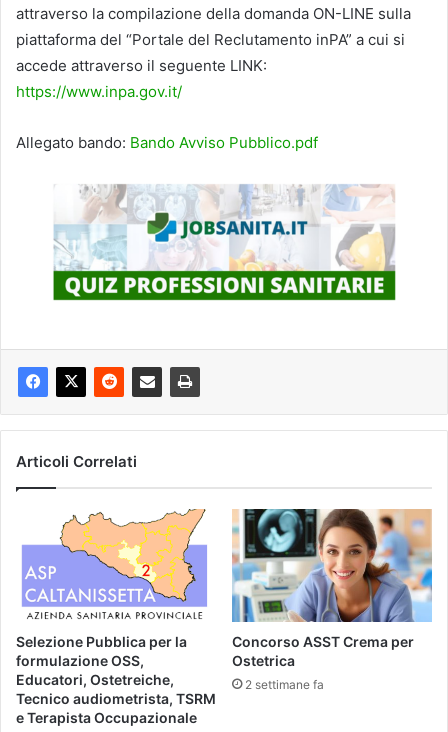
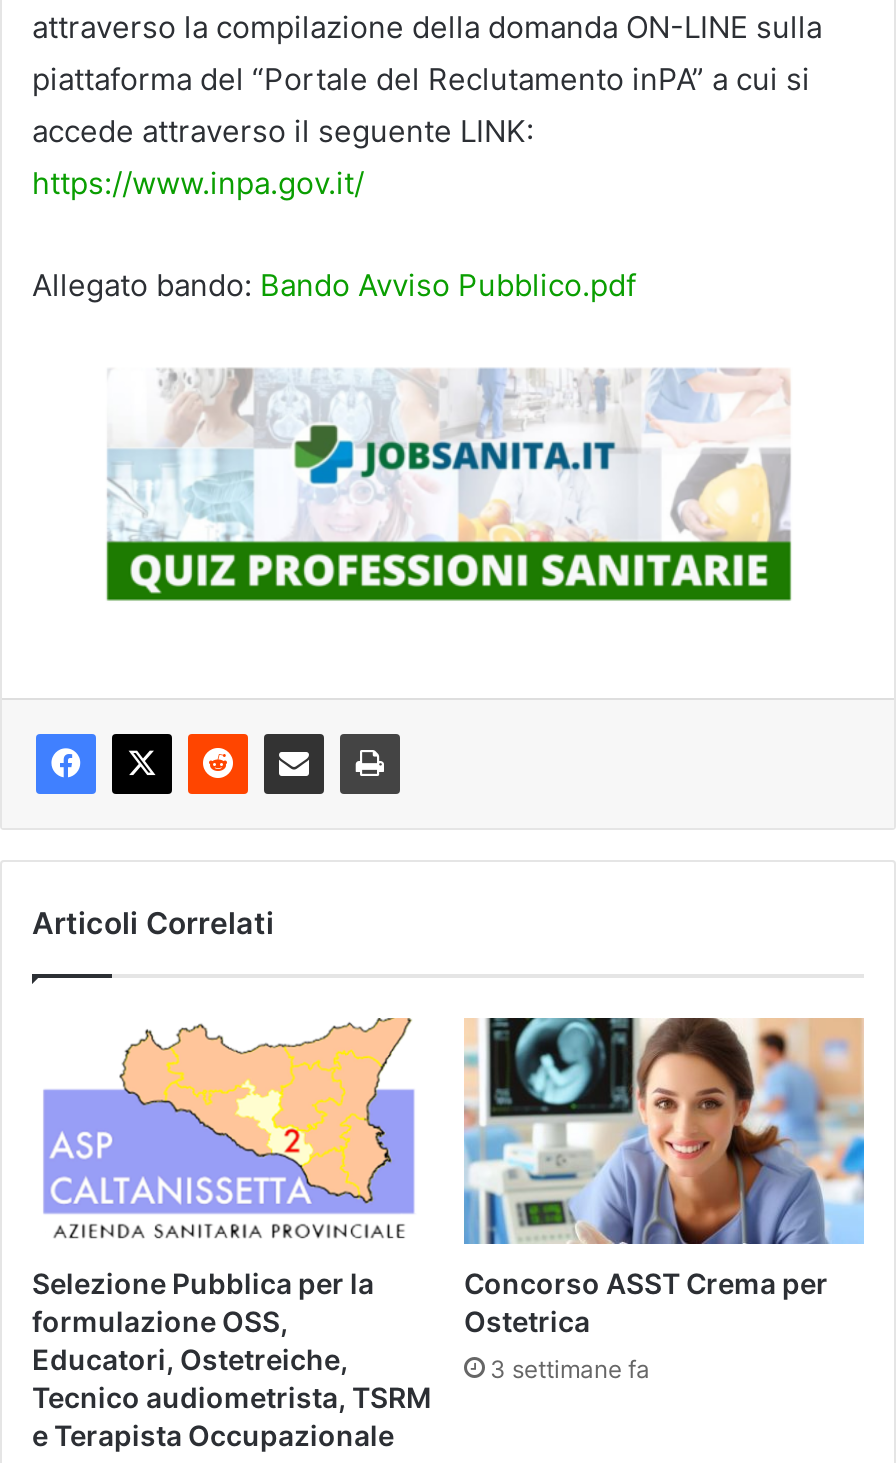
- 2 settimane fa
+ 3 settimane fa
